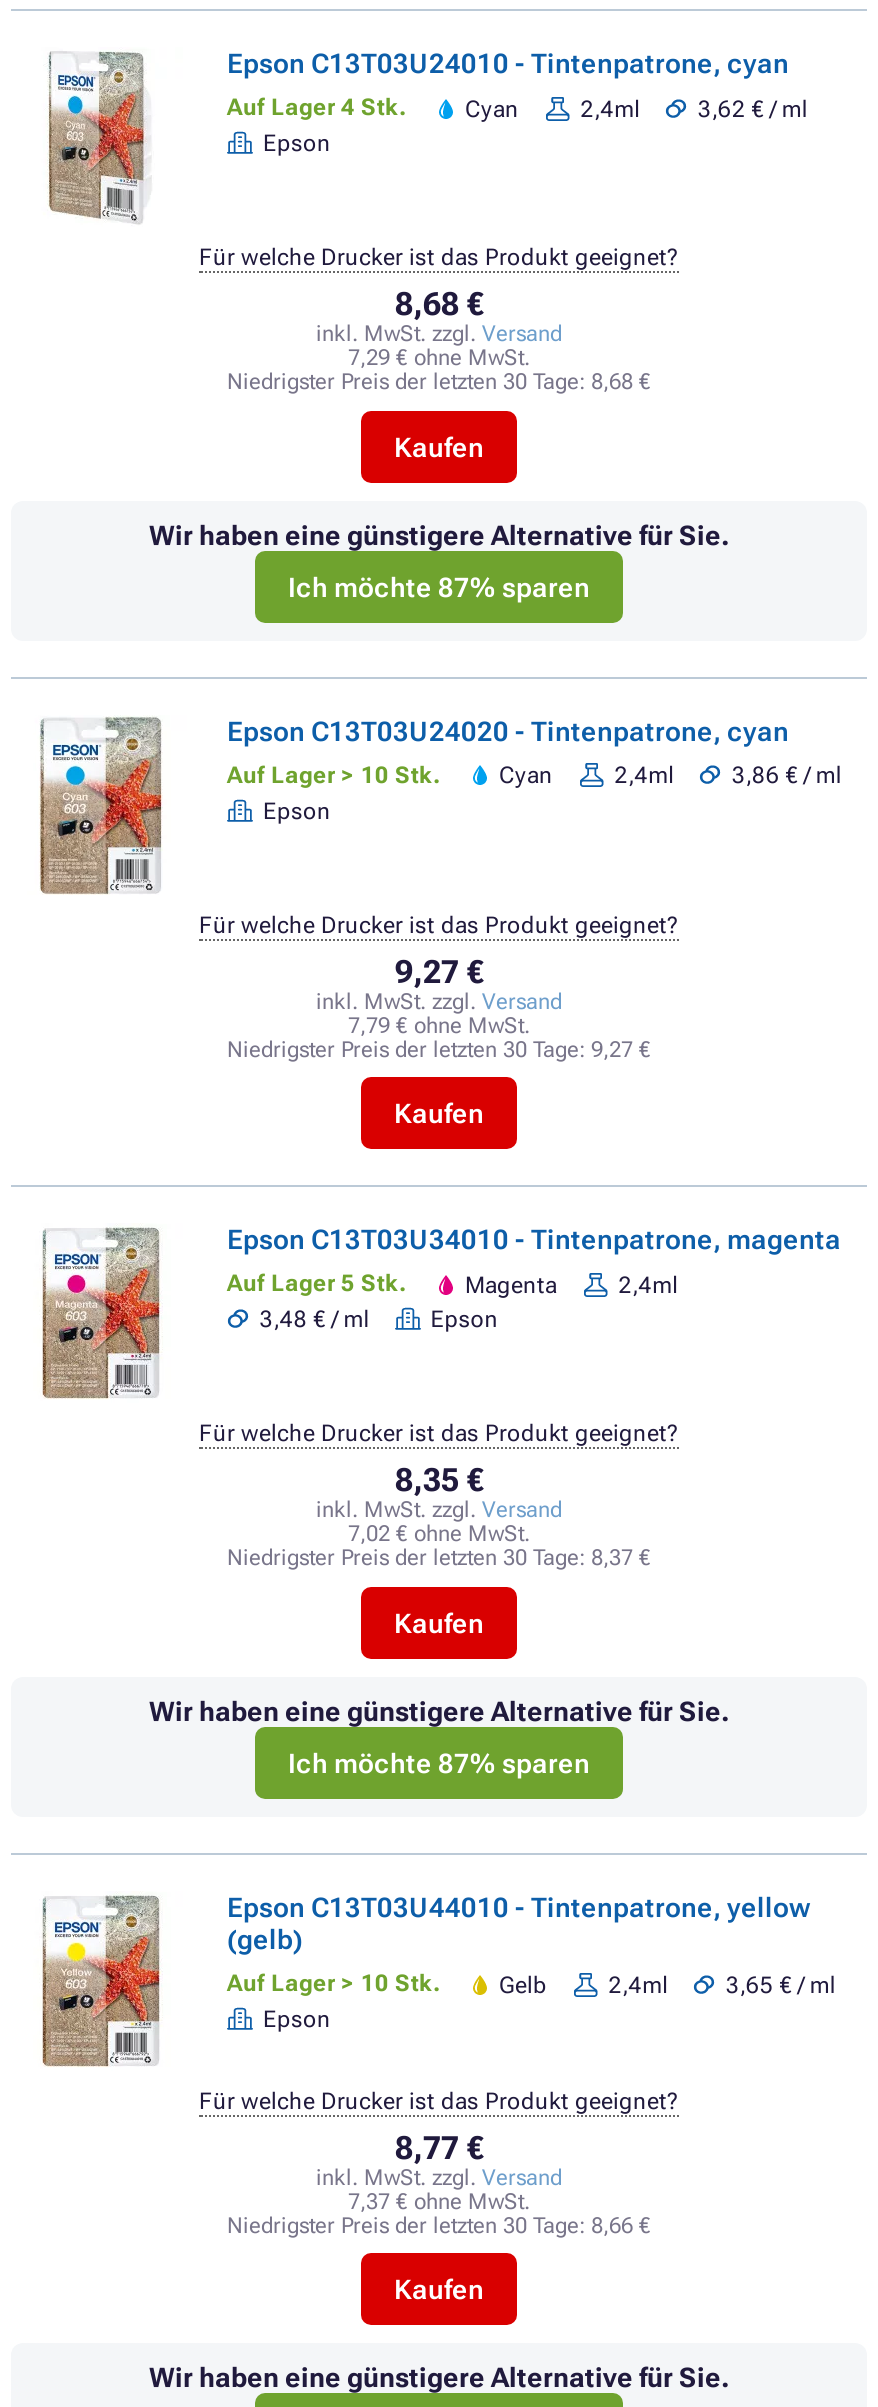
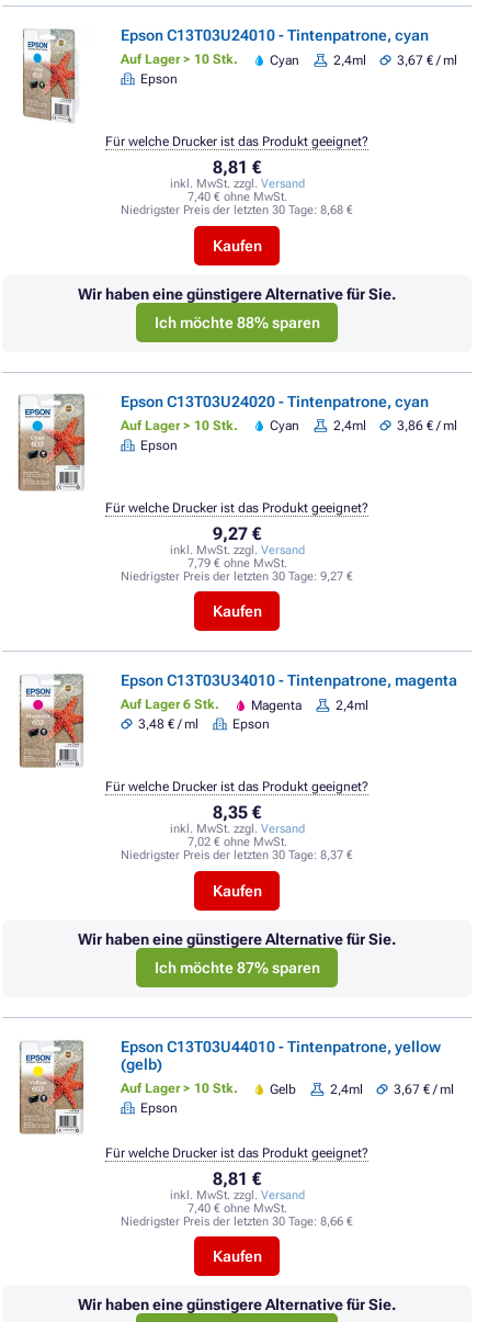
- Auf Lager 4 Stk.
+ Auf Lager > 10 Stk.

- 3,62 € / ml
+ 3,67 € / ml

- 8,68 €
+ 8,81 €

- 7,29 € ohne MwSt.
+ 7,40 € ohne MwSt.

- Ich möchte 87% sparen
+ Ich möchte 88% sparen

- Auf Lager 5 Stk.
+ Auf Lager 6 Stk.

- 3,65 € / ml
+ 3,67 € / ml

- 8,77 €
+ 8,81 €

- 7,37 € ohne MwSt.
+ 7,40 € ohne MwSt.
